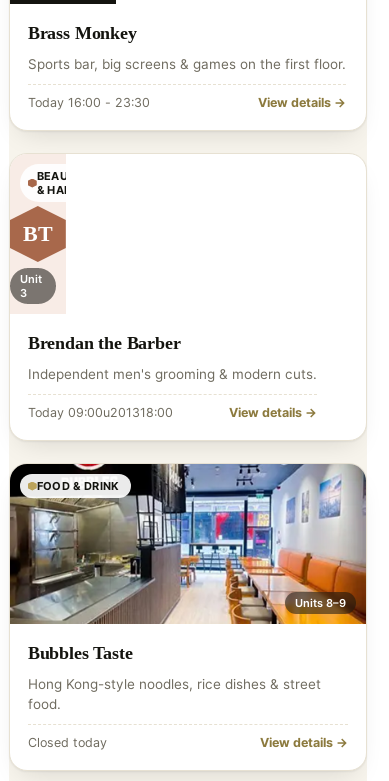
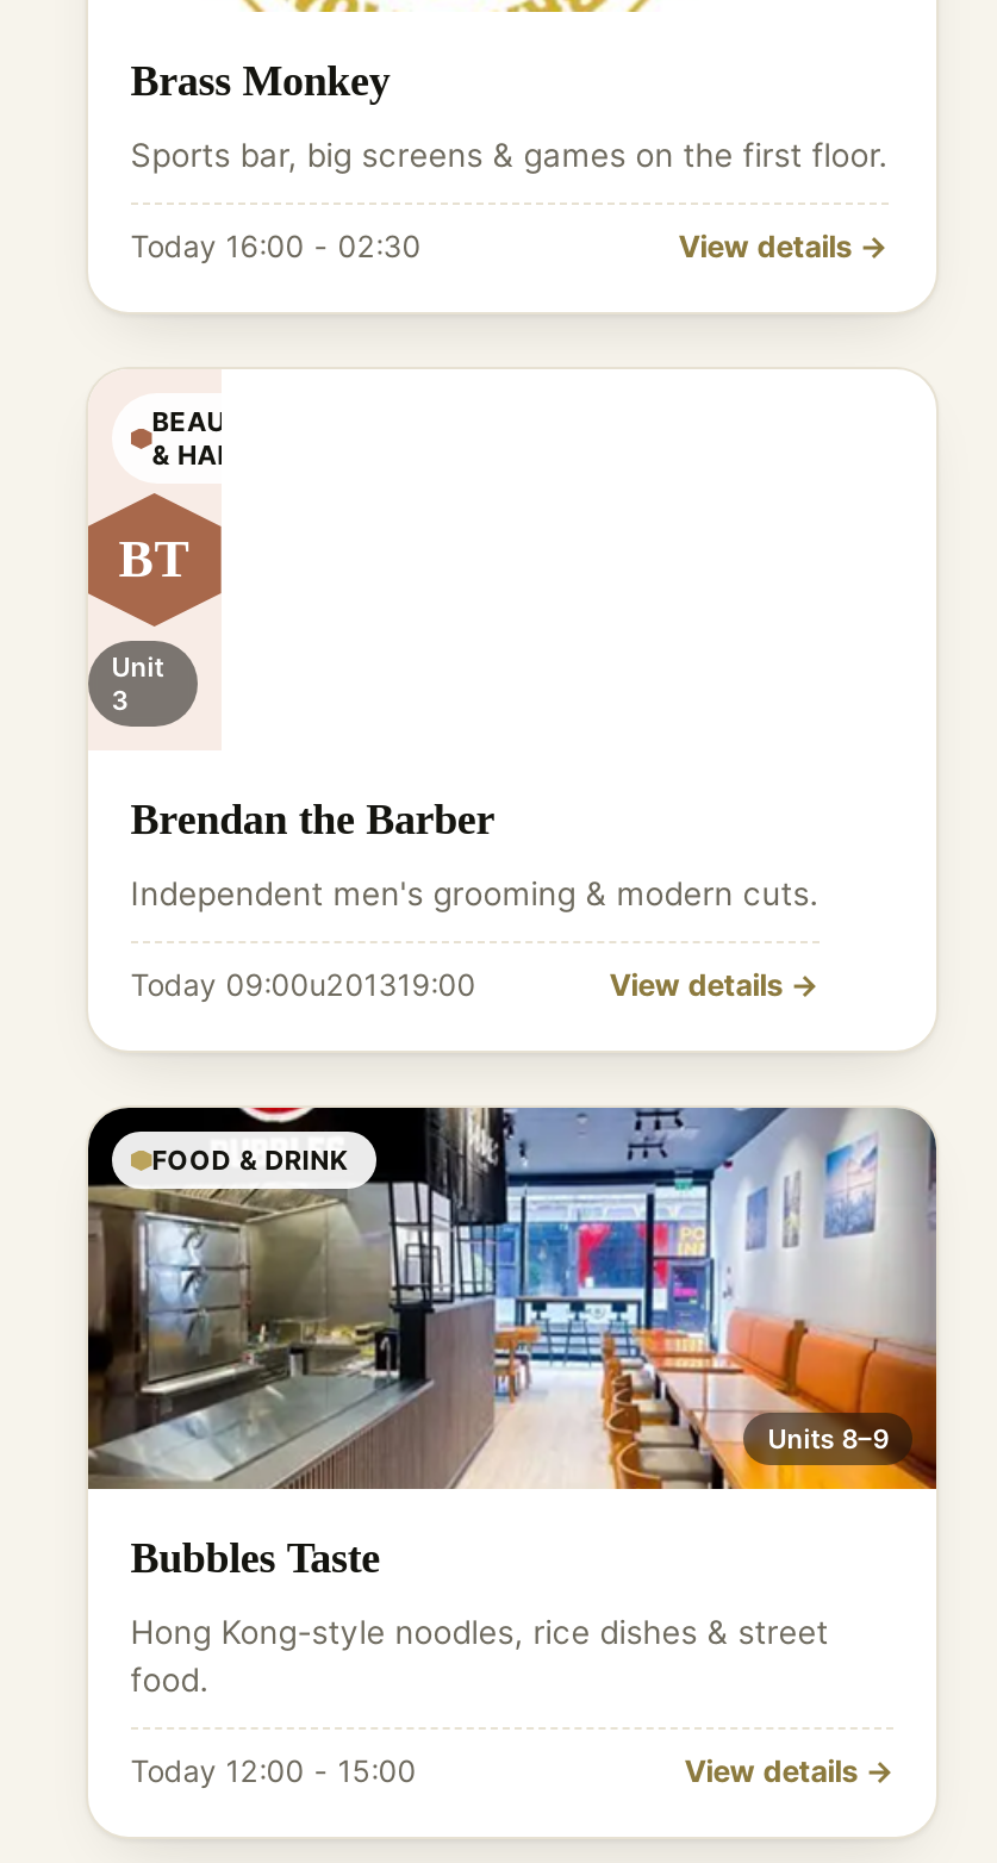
- Today 16:00 - 23:30
+ Today 16:00 - 02:30

- Today 09:00u201318:00
+ Today 09:00u201319:00

- Closed today
+ Today 12:00 - 15:00
